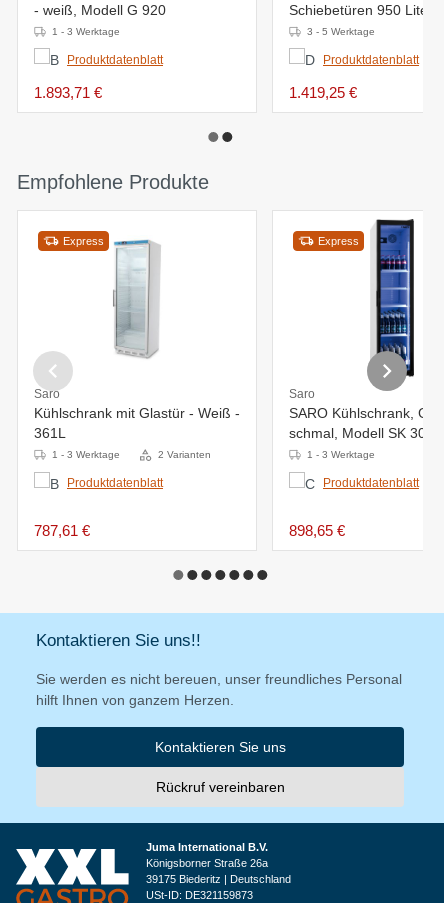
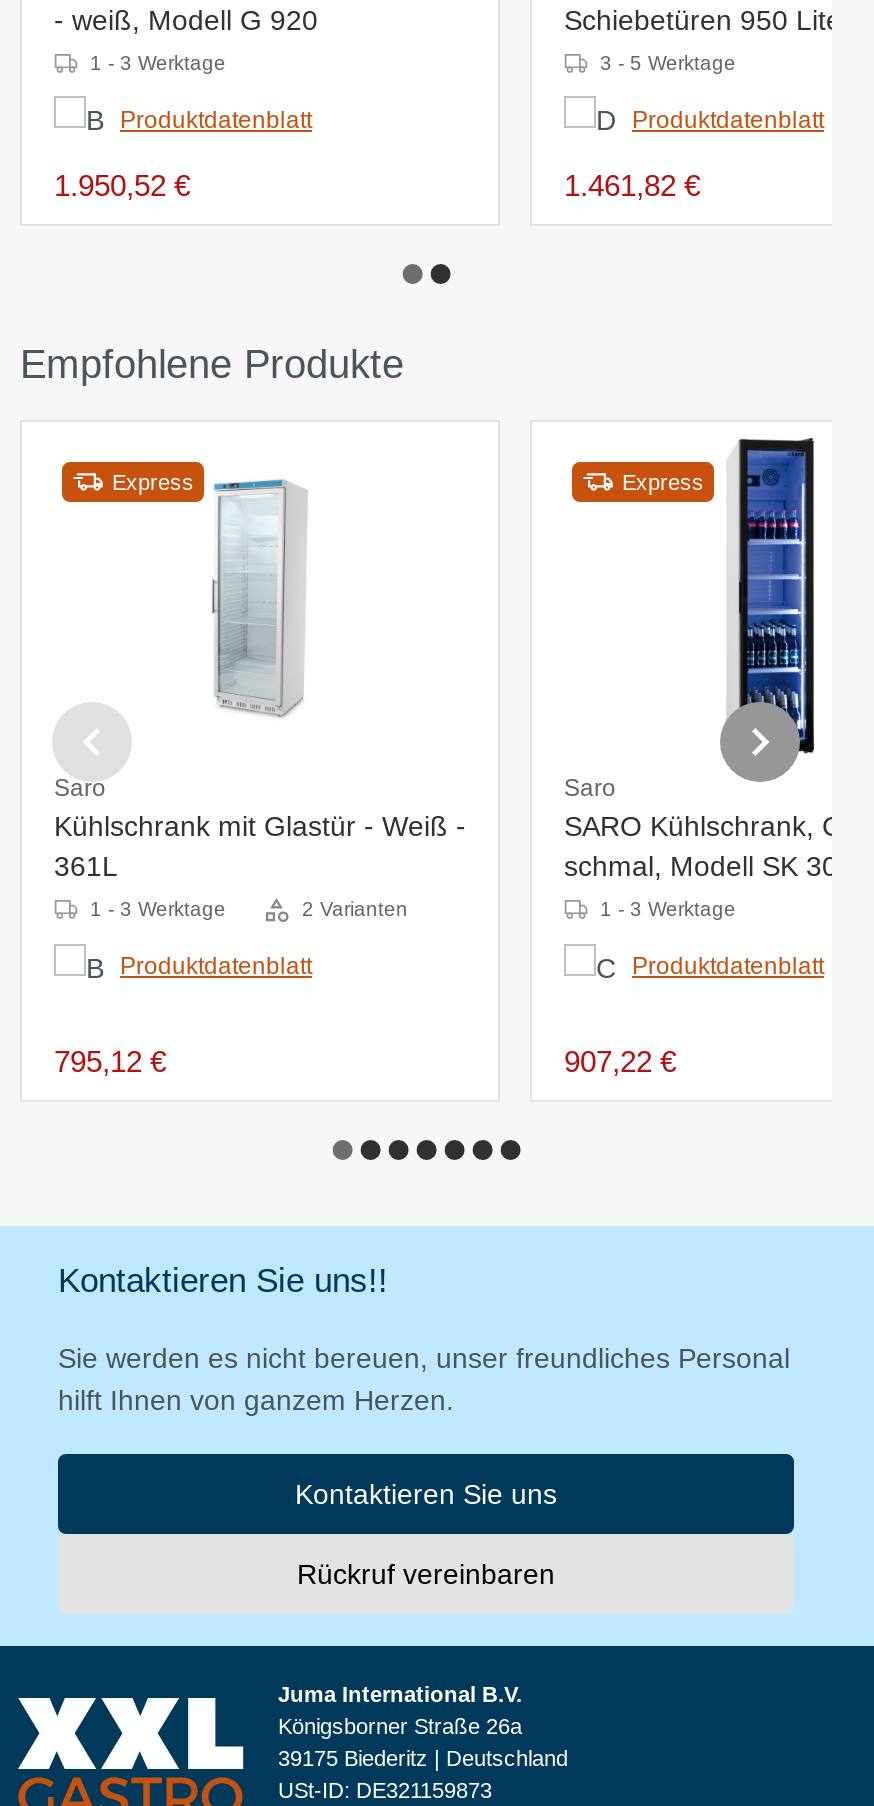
- 1.893,71 €
+ 1.950,52 €

- 1.419,25 €
+ 1.461,82 €

- 787,61 €
+ 795,12 €

- 898,65 €
+ 907,22 €
